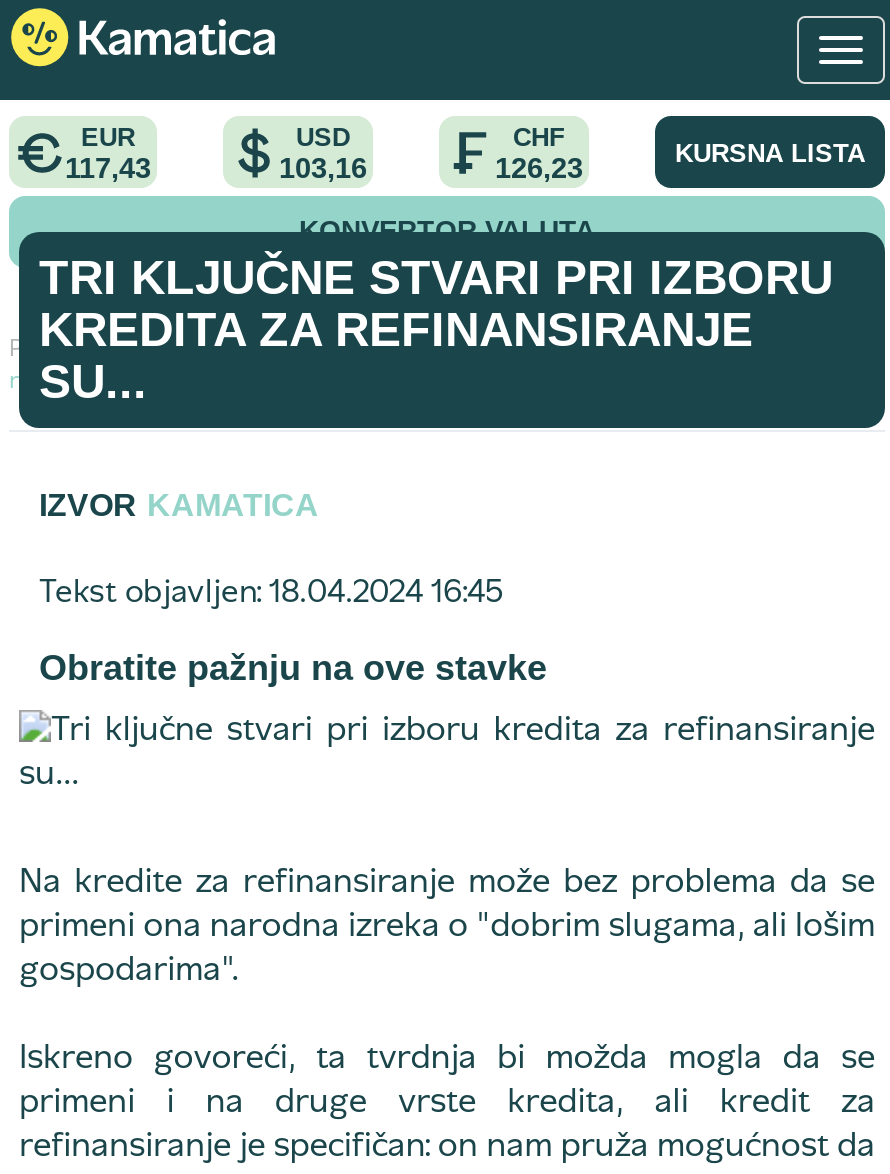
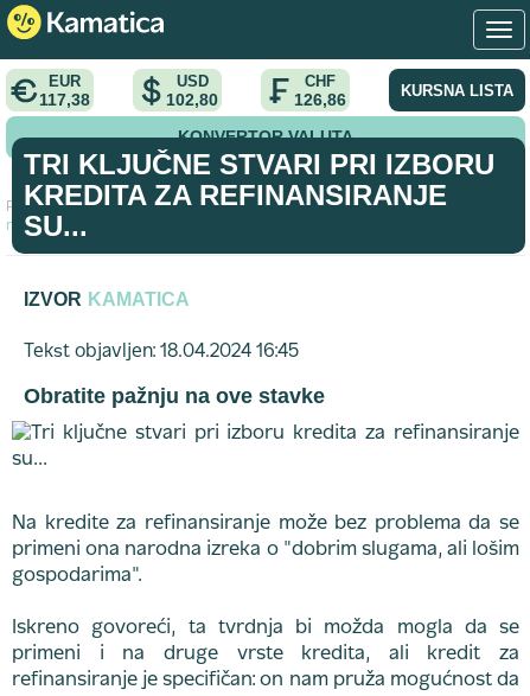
- 117,43
+ 117,38

- 103,16
+ 102,80

- 126,23
+ 126,86
